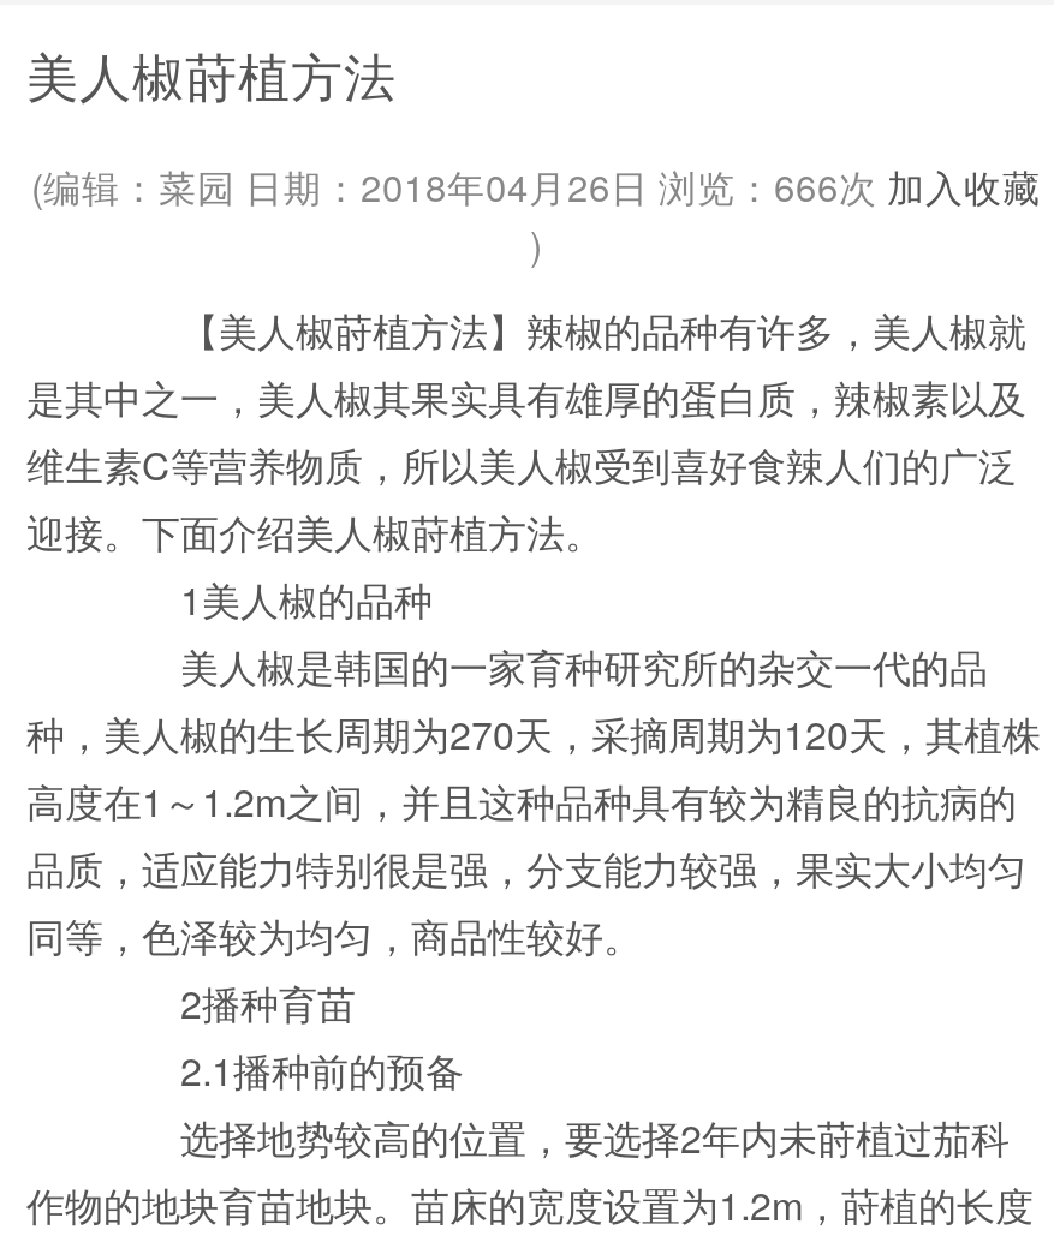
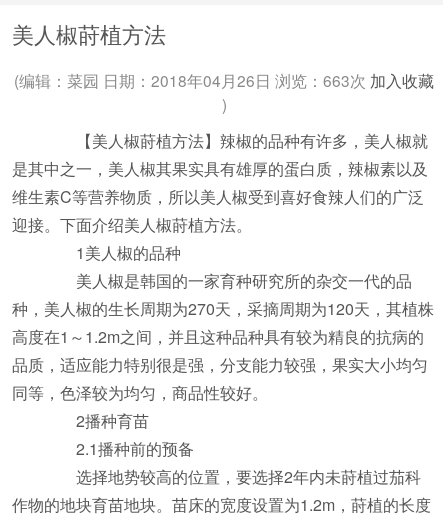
- (编辑：菜园 日期：2018年04月26日 浏览：666次加入收藏
+ (编辑：菜园 日期：2018年04月26日 浏览：663次加入收藏
